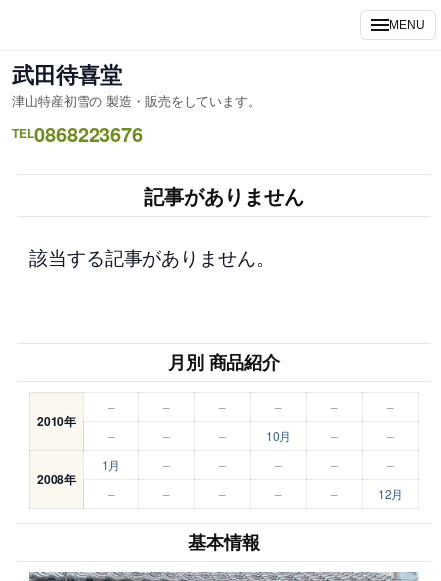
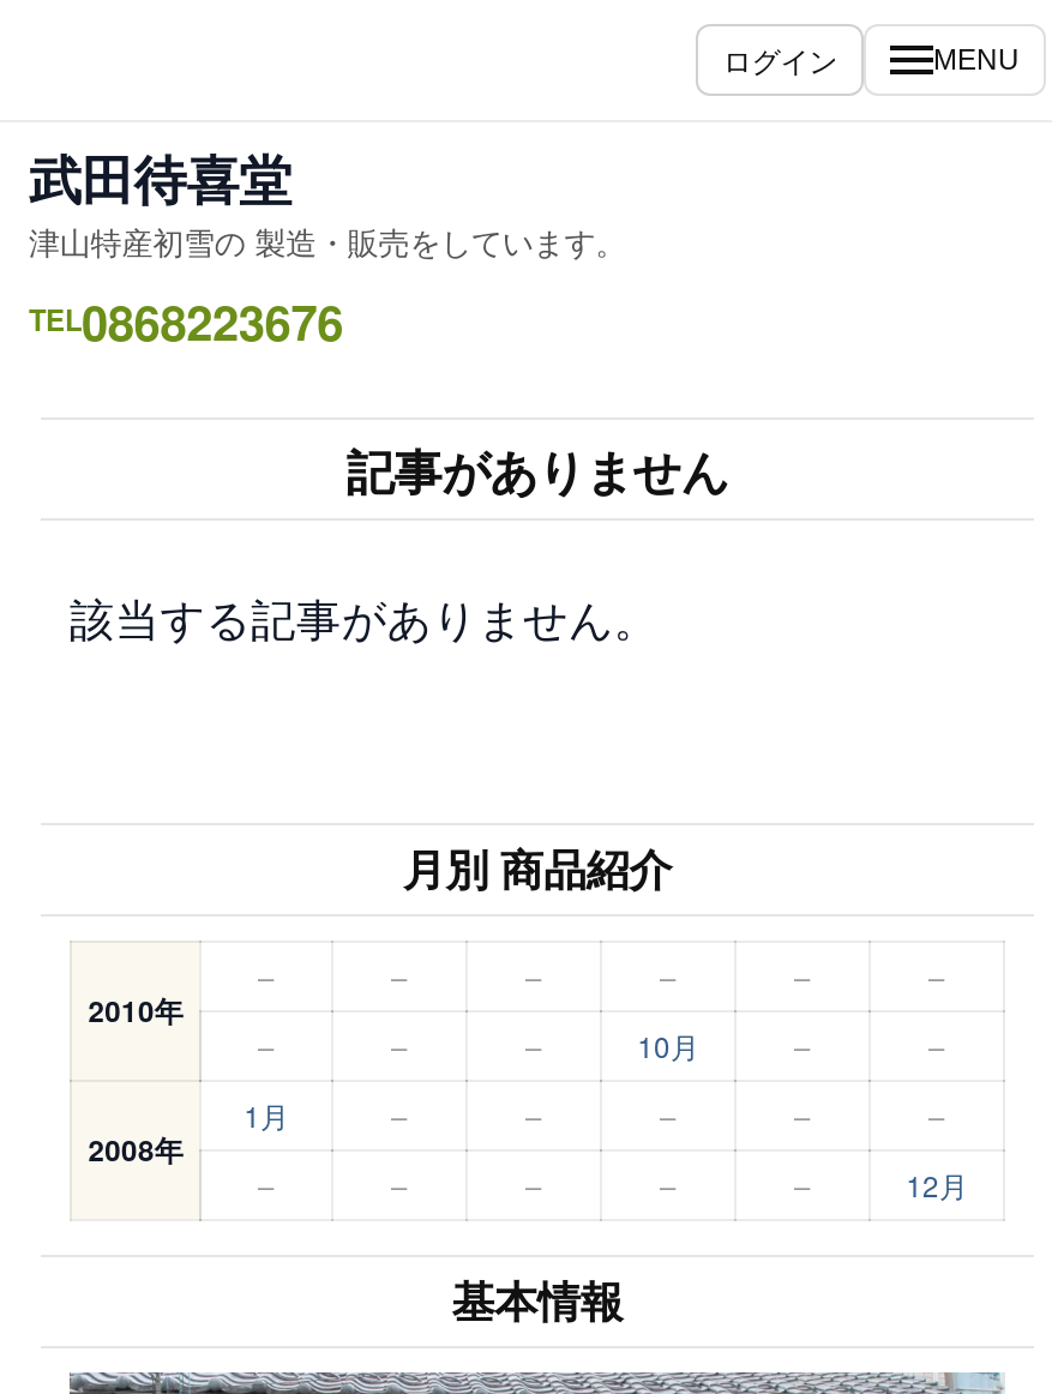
+ ログイン
